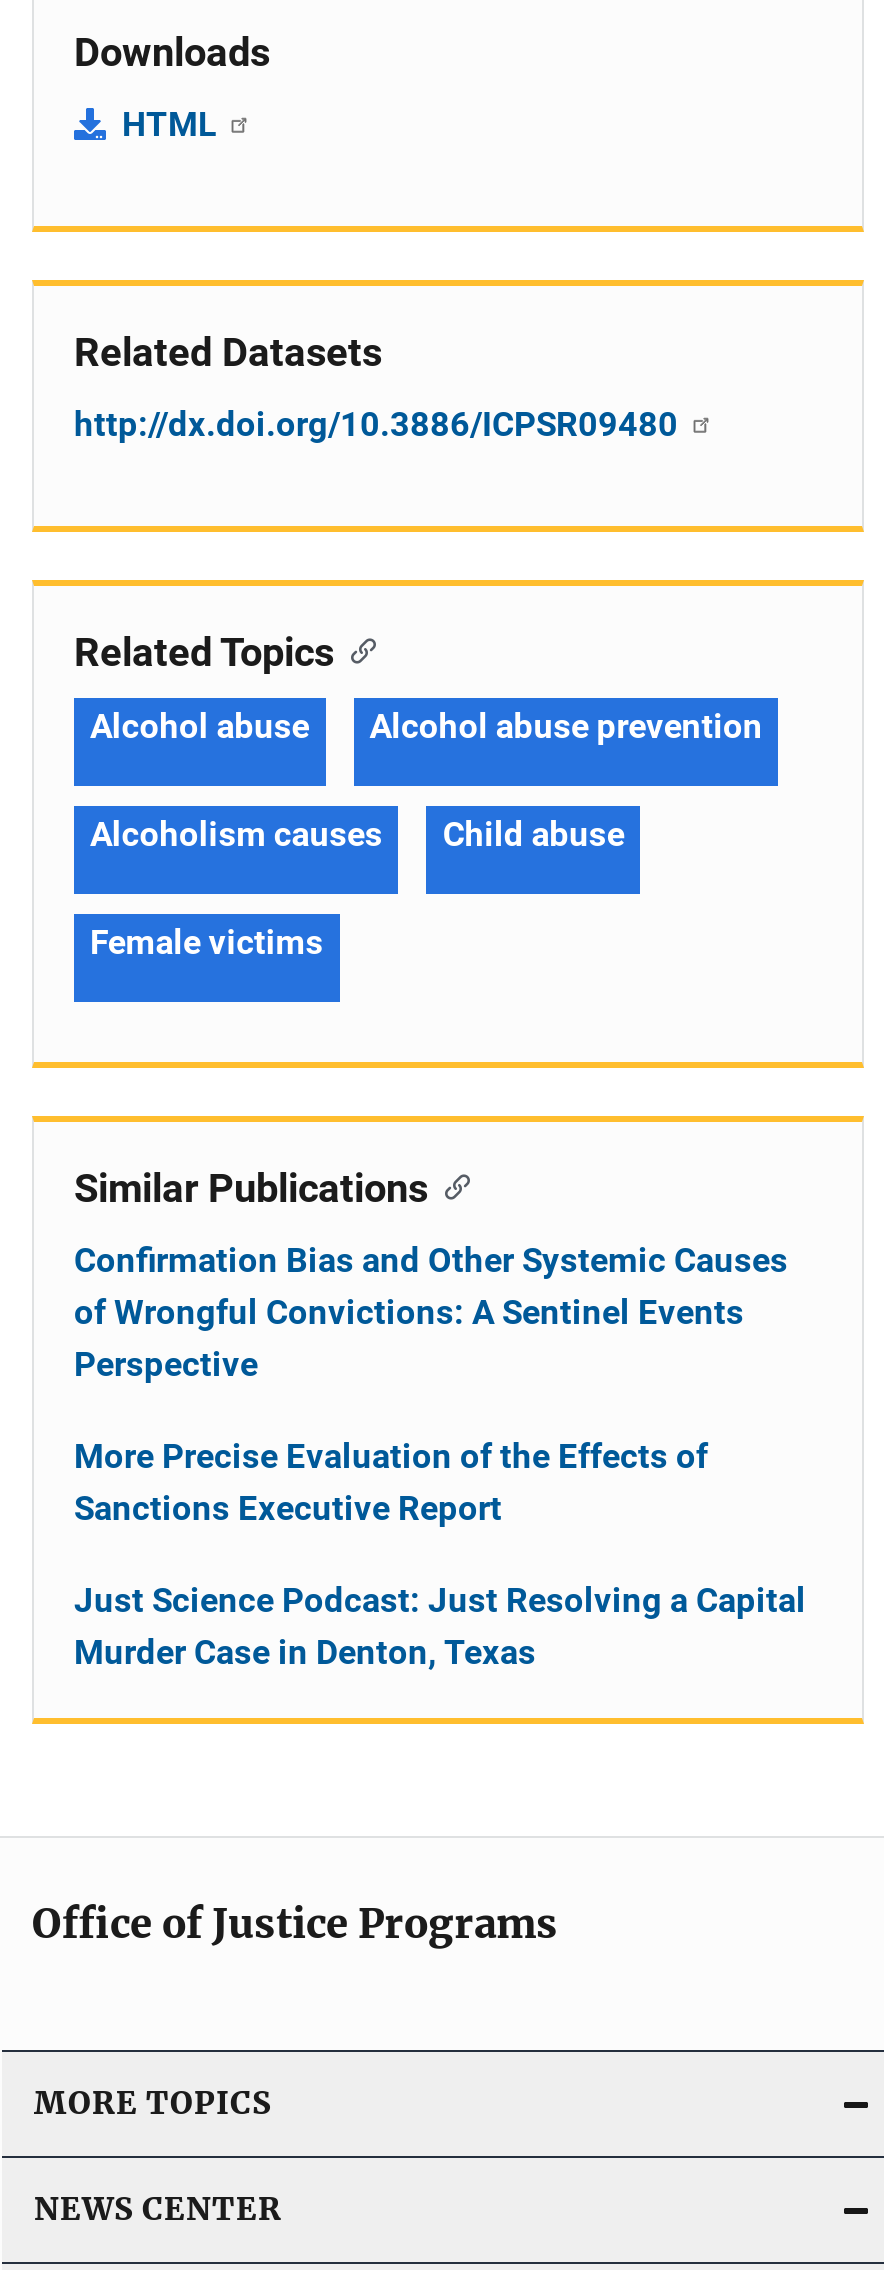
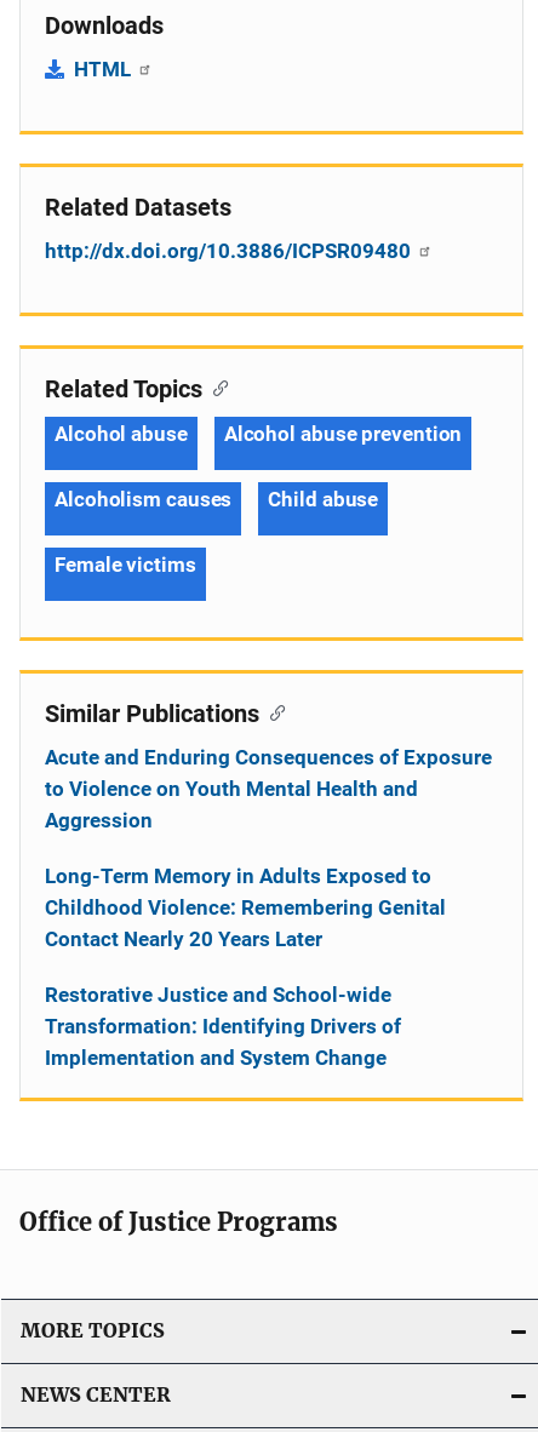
- Confirmation Bias and Other Systemic Causes
- of Wrongful Convictions: A Sentinel Events
- Perspective
+ Acute and Enduring Consequences of Exposure
+ to Violence on Youth Mental Health and
+ Aggression

- More Precise Evaluation of the Effects of
- Sanctions Executive Report
+ Long-Term Memory in Adults Exposed to
+ Childhood Violence: Remembering Genital
+ Contact Nearly 20 Years Later

- Just Science Podcast: Just Resolving a Capital
- Murder Case in Denton, Texas
+ Restorative Justice and School-wide
+ Transformation: Identifying Drivers of
+ Implementation and System Change
